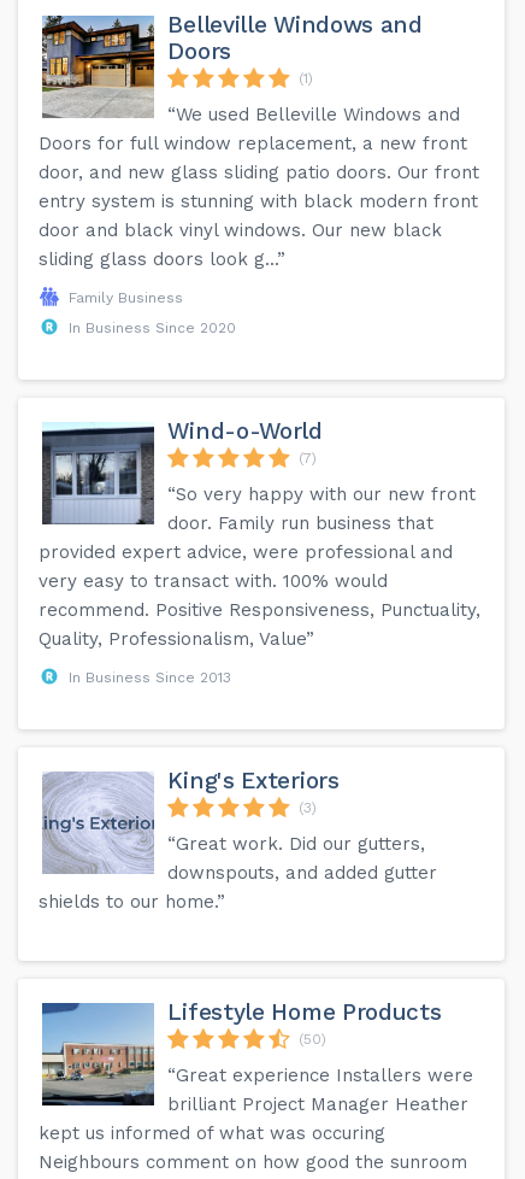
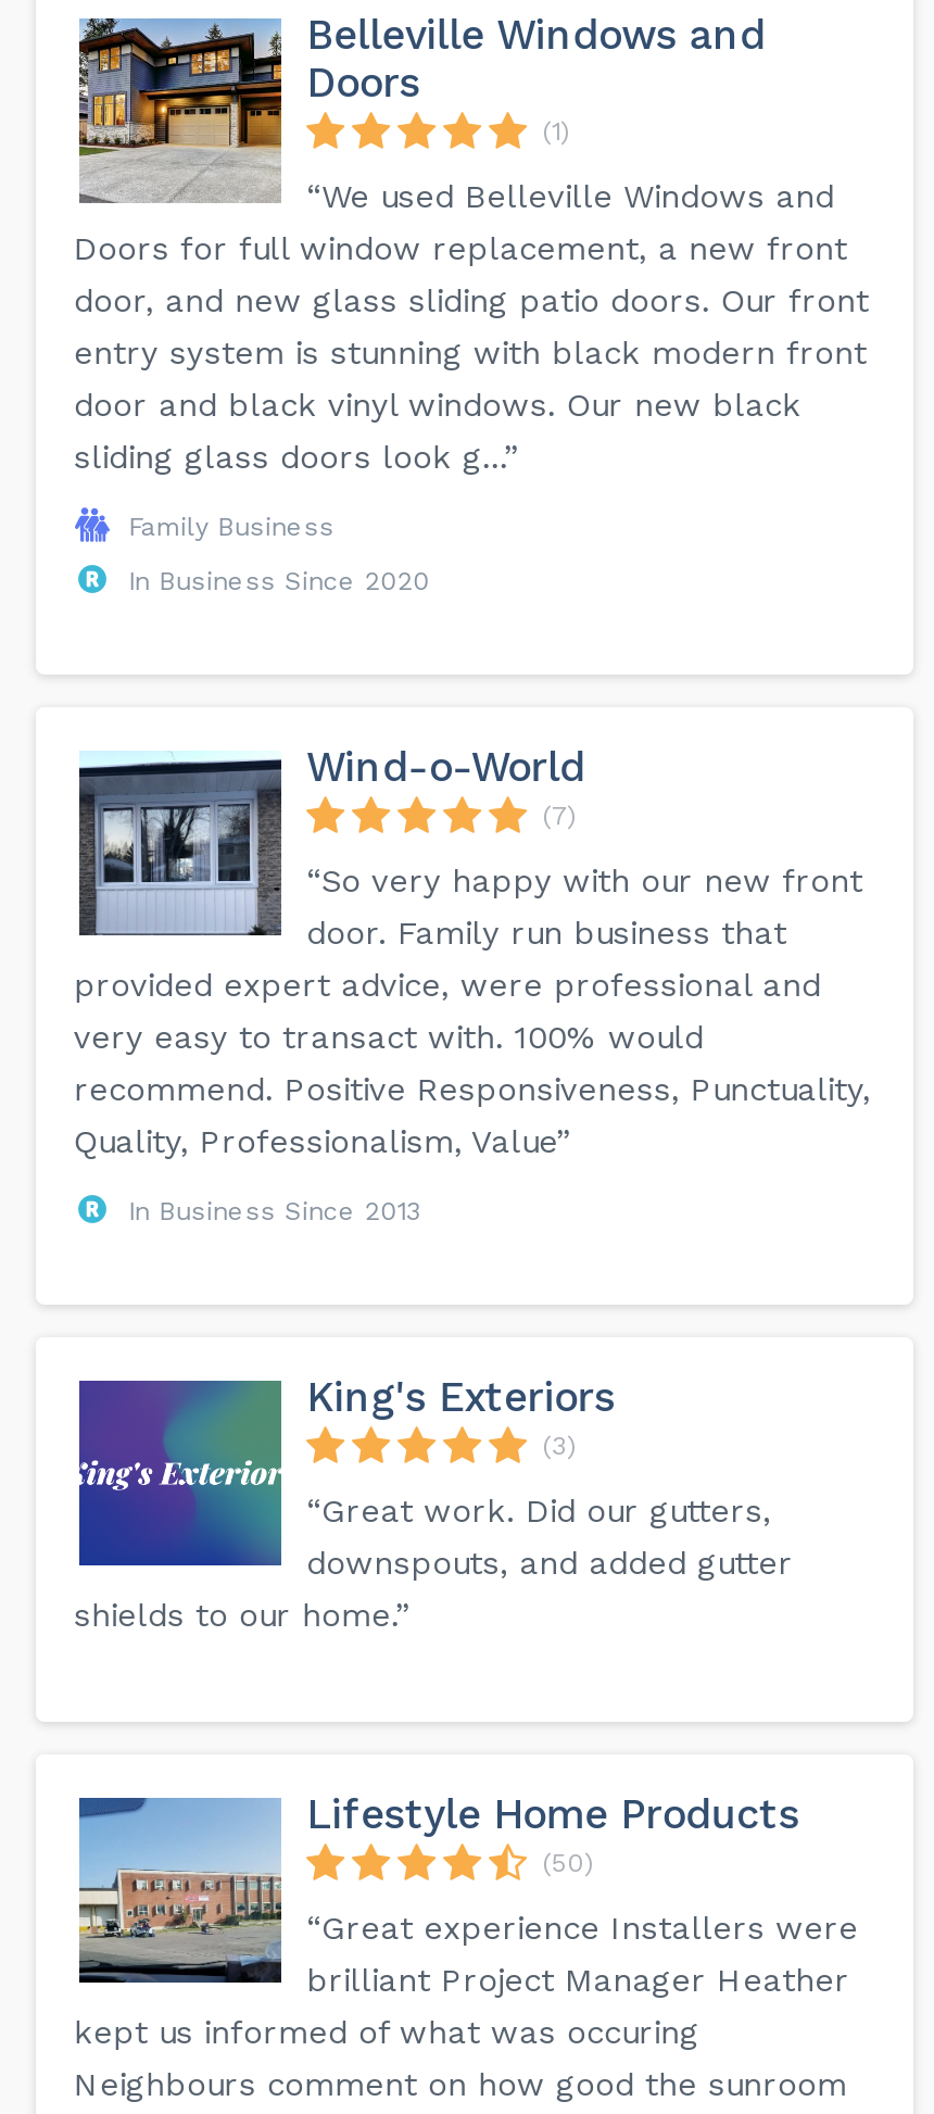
- [image]
+ [image]
